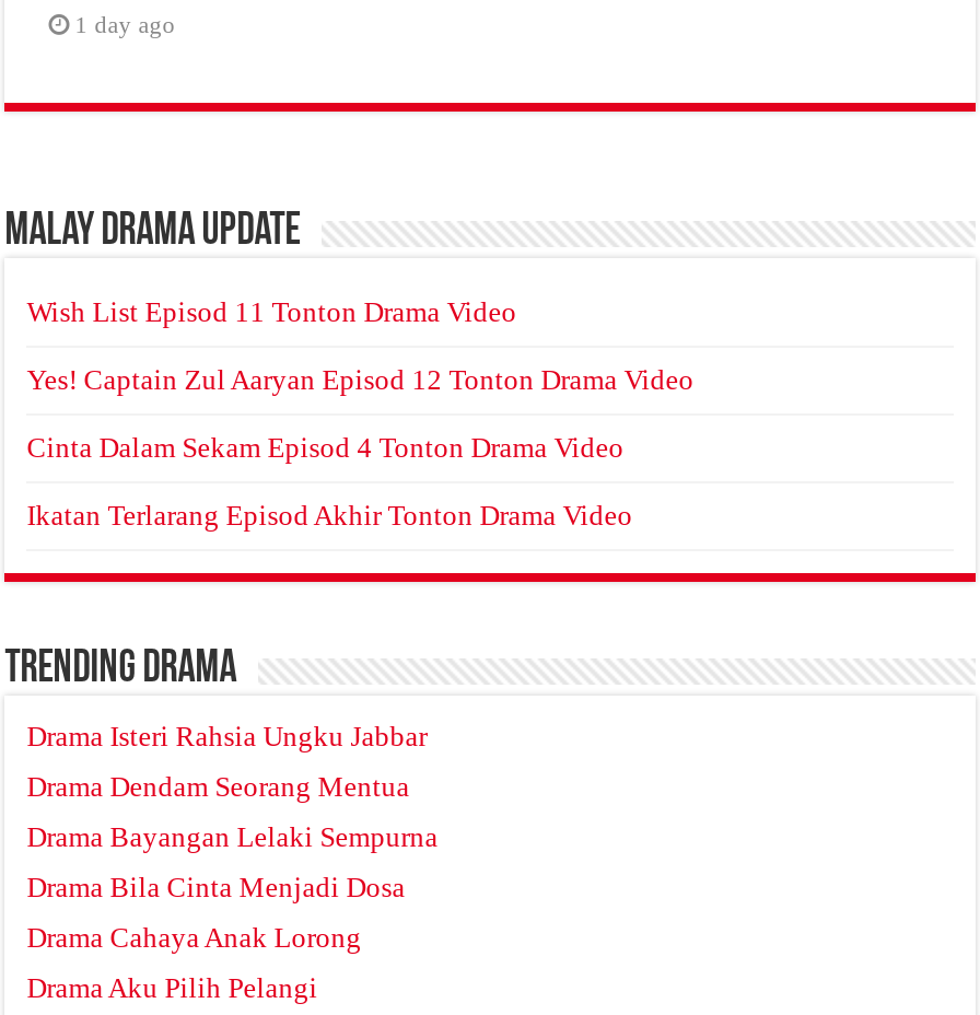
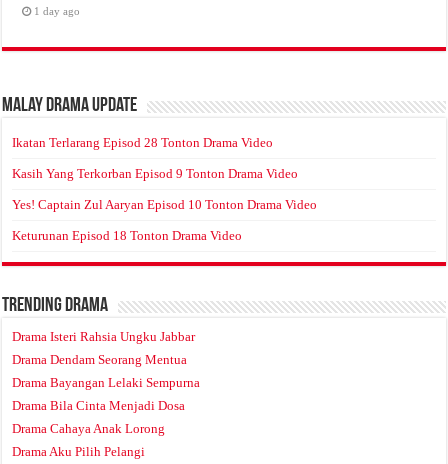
- Wish List Episod 11 Tonton Drama Video
+ Ikatan Terlarang Episod 28 Tonton Drama Video

- Yes! Captain Zul Aaryan Episod 12 Tonton Drama Video
+ Kasih Yang Terkorban Episod 9 Tonton Drama Video

- Cinta Dalam Sekam Episod 4 Tonton Drama Video
+ Yes! Captain Zul Aaryan Episod 10 Tonton Drama Video

- Ikatan Terlarang Episod Akhir Tonton Drama Video
+ Keturunan Episod 18 Tonton Drama Video
